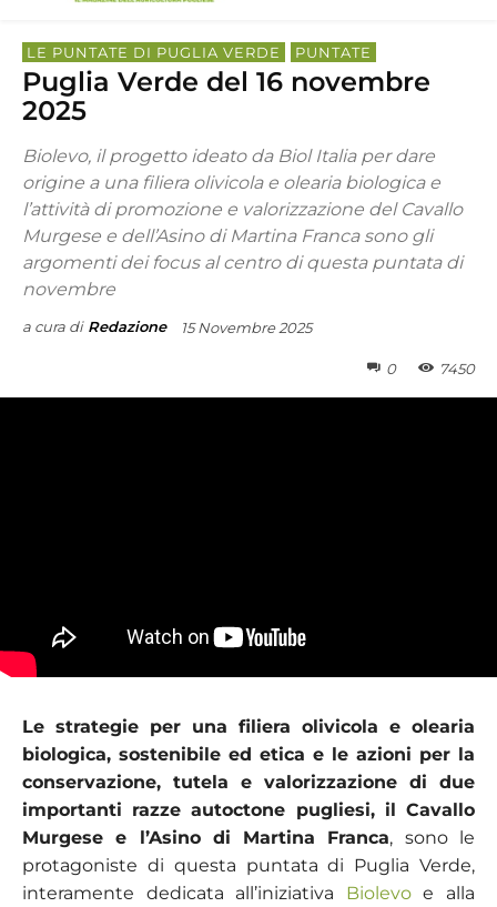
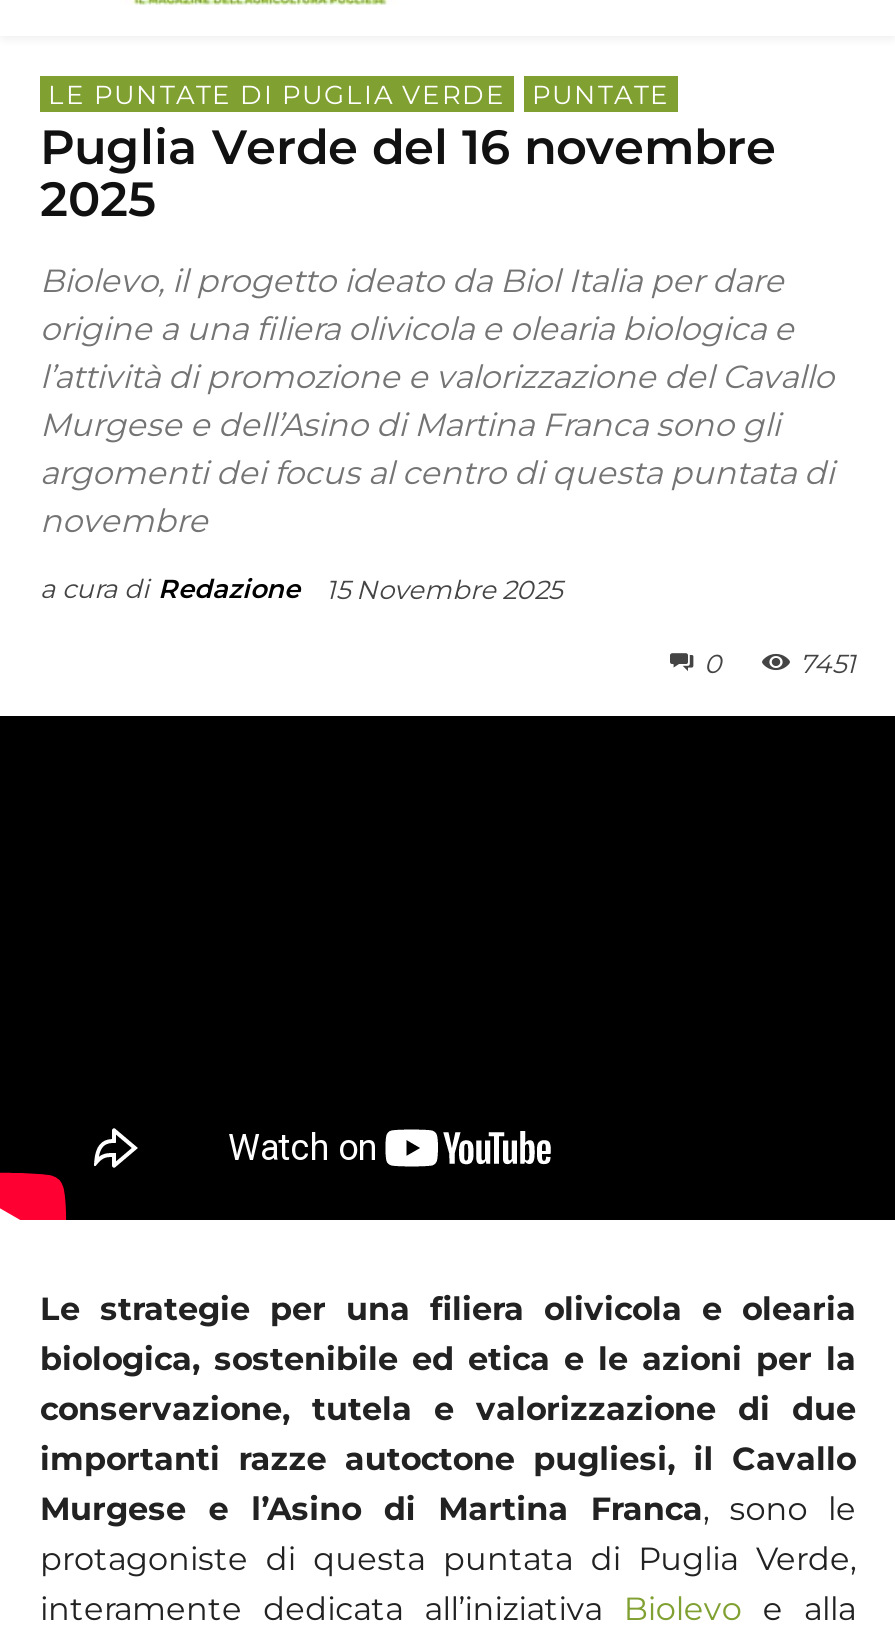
- 7450
+ 7451
